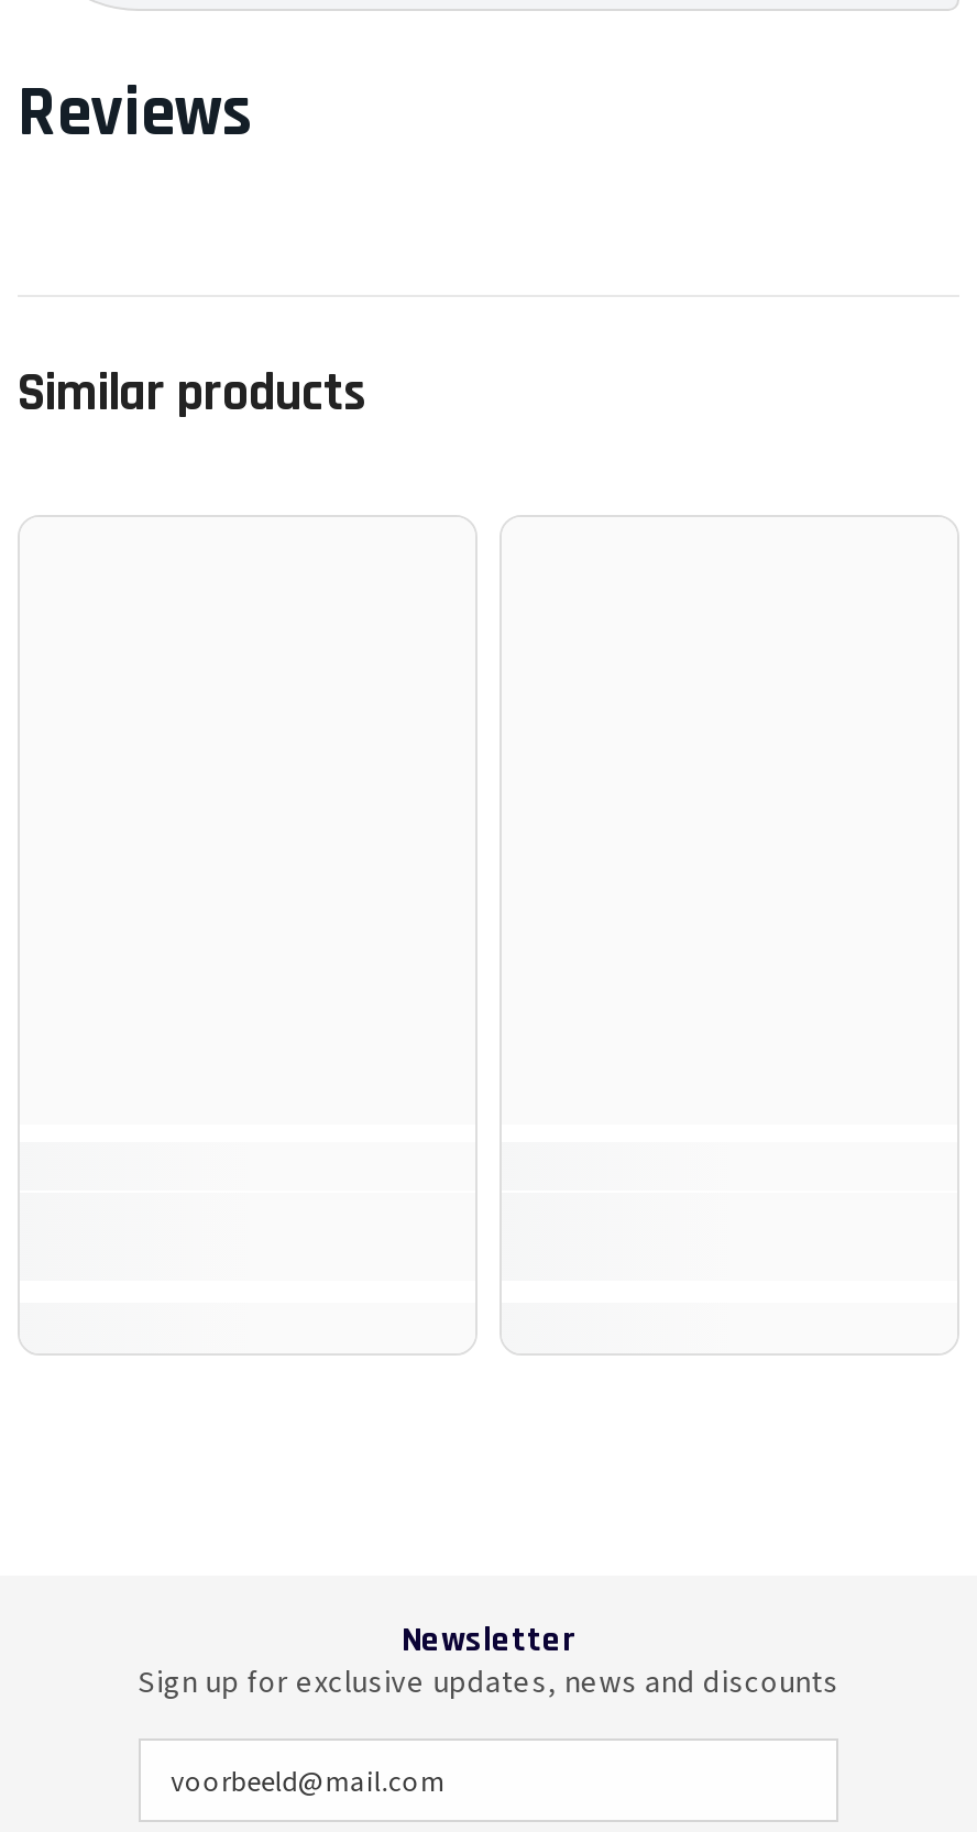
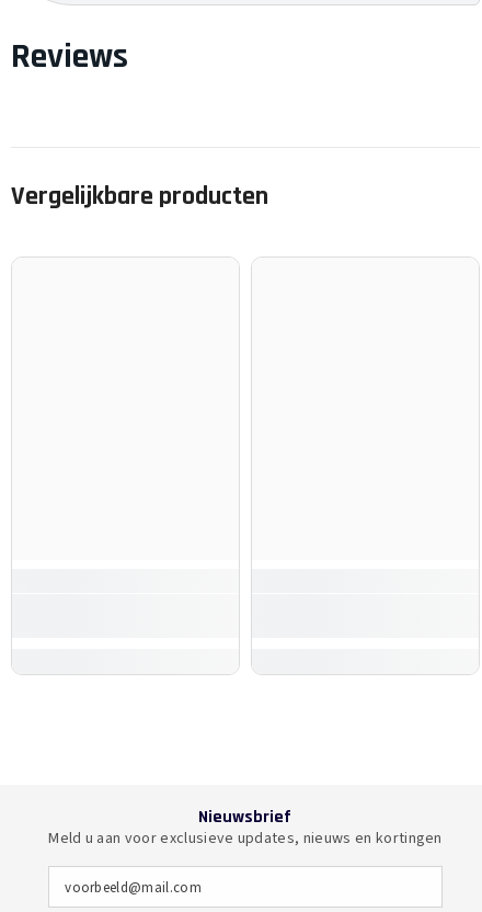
- Similar products
+ Vergelijkbare producten

- Newsletter
- Sign up for exclusive updates, news and discounts
+ Nieuwsbrief
+ Meld u aan voor exclusieve updates, nieuws en kortingen
